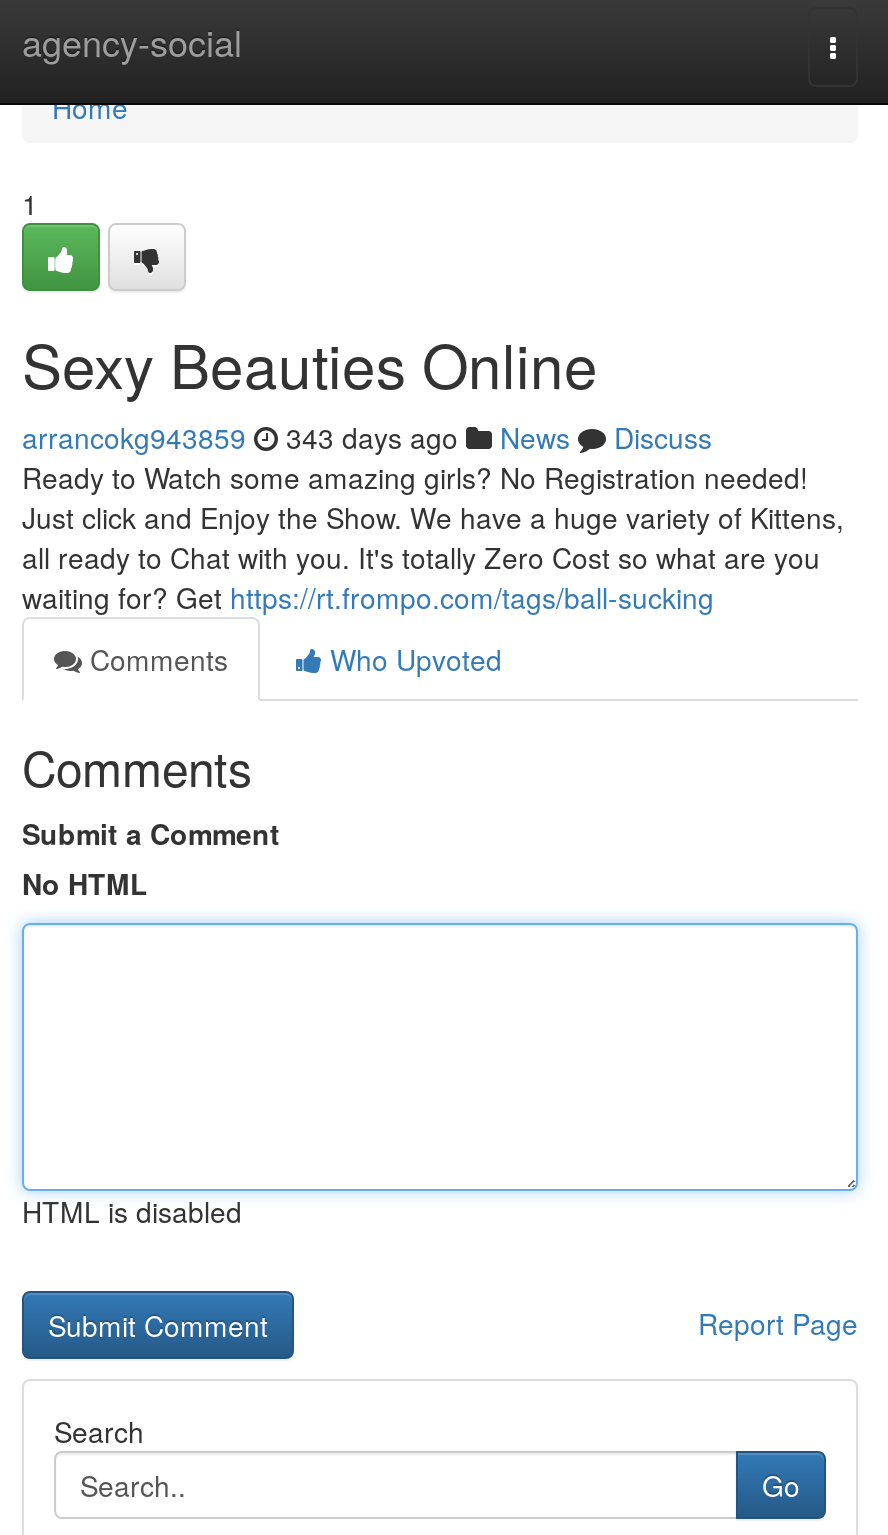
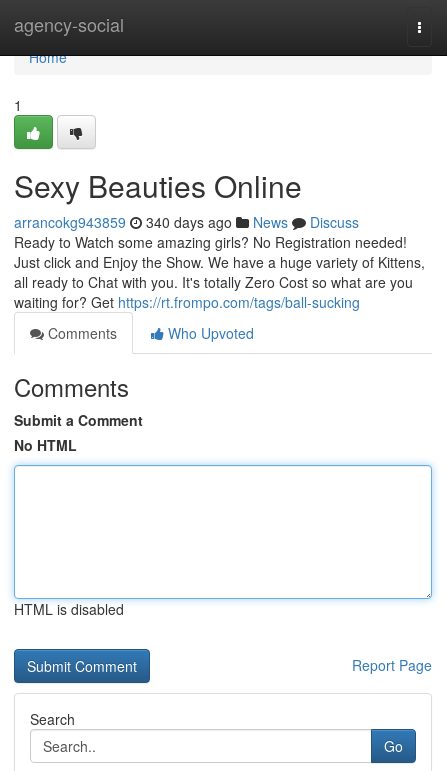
- arrancokg943859 343 days ago News Discuss
+ arrancokg943859 340 days ago News Discuss
